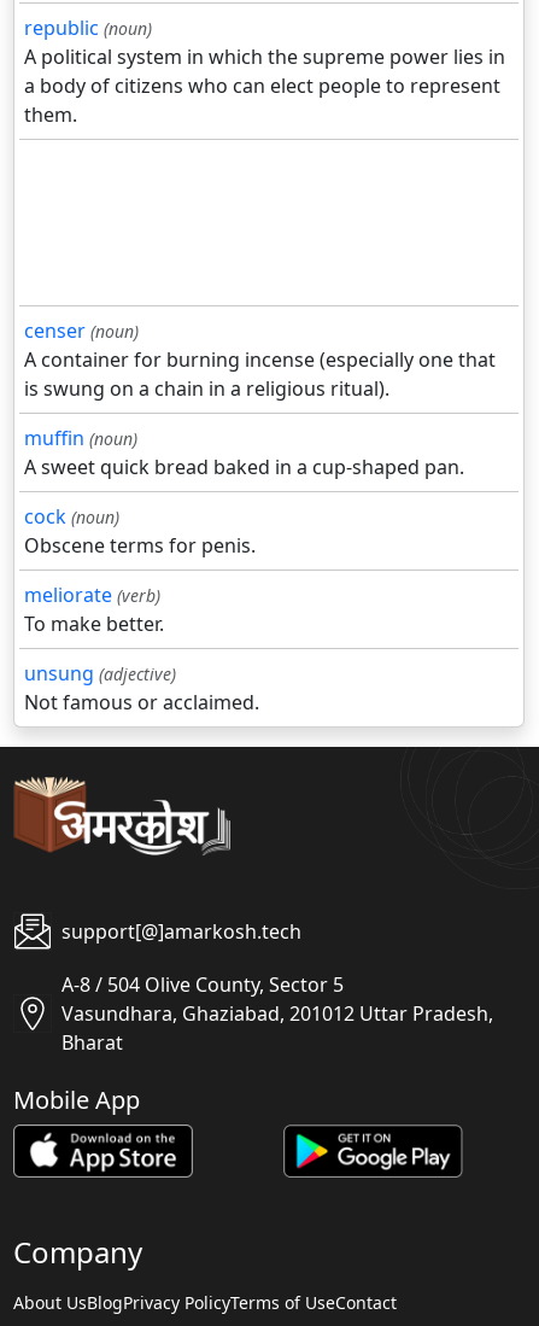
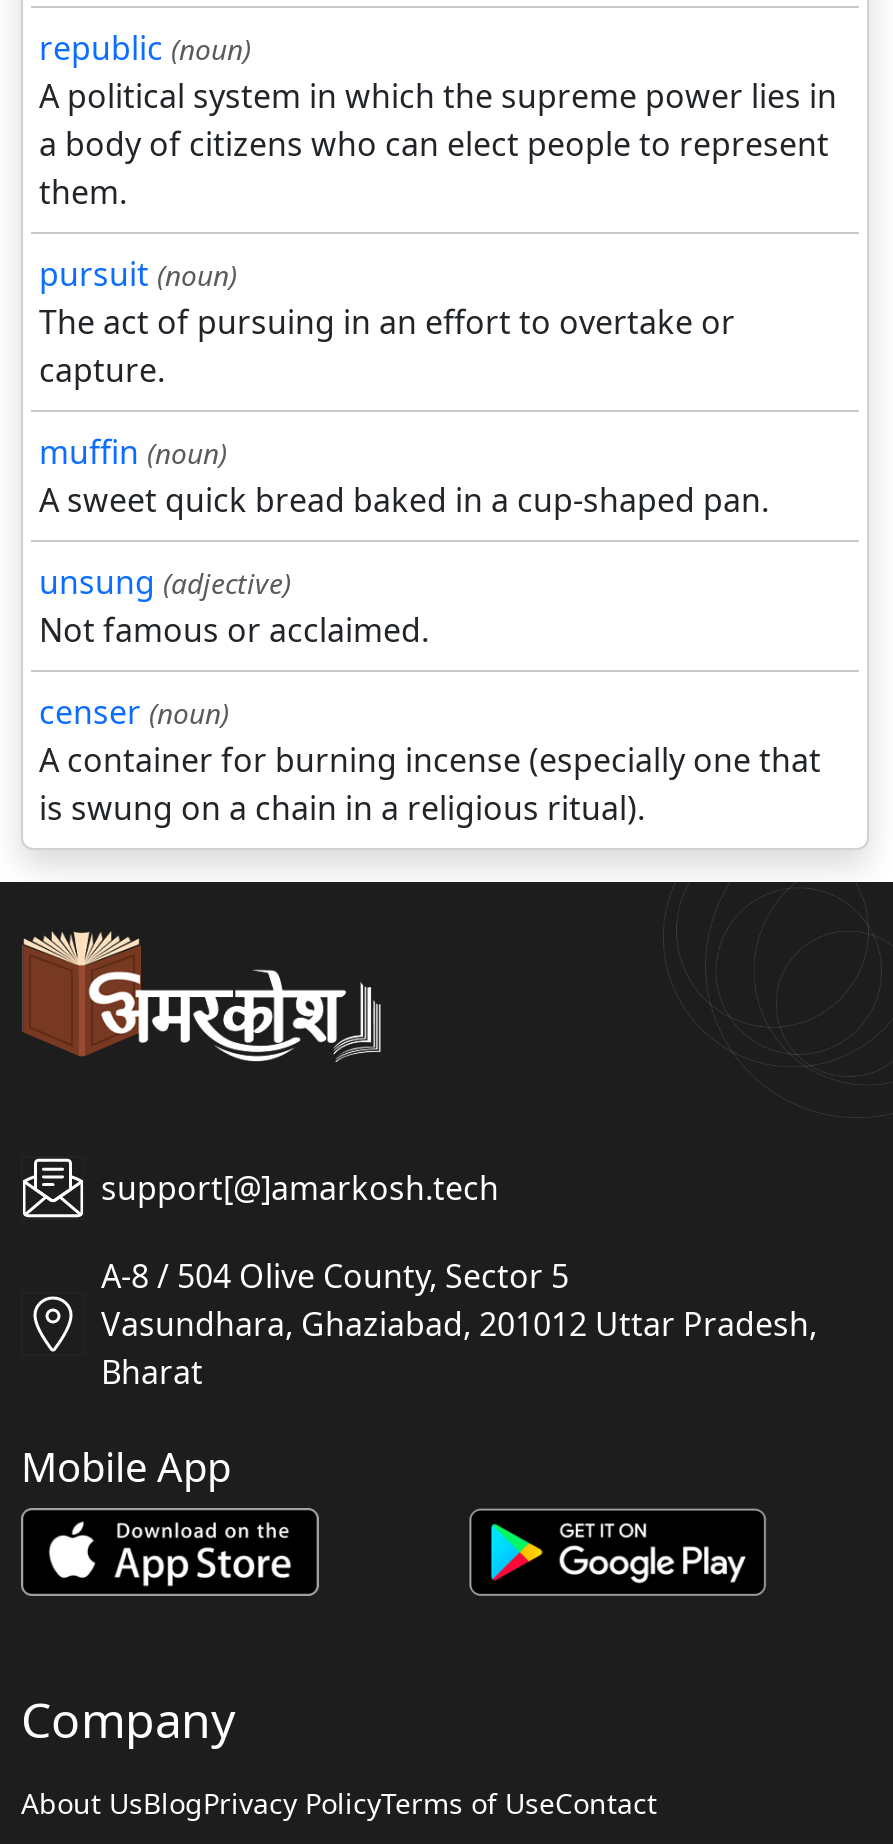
+ pursuit (noun)
+ The act of pursuing in an effort to overtake or
+ capture.

moved down: censer (noun) | A container for burning incense (especially one that | is swung on a chain in a religious ritual).

moved up: muffin (noun) | A sweet quick bread baked in a cup-shaped pan.

- cock (noun)
- Obscene terms for penis.
- meliorate (verb)
- To make better.

moved up: unsung (adjective) | Not famous or acclaimed.
